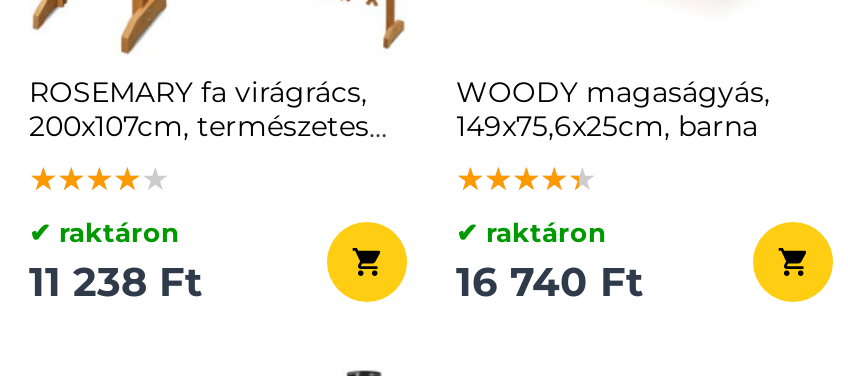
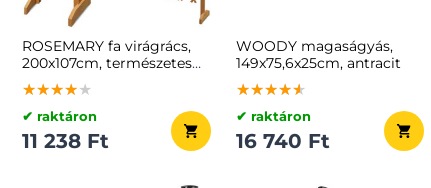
- 149x75,6x25cm, barna
+ 149x75,6x25cm, antracit
